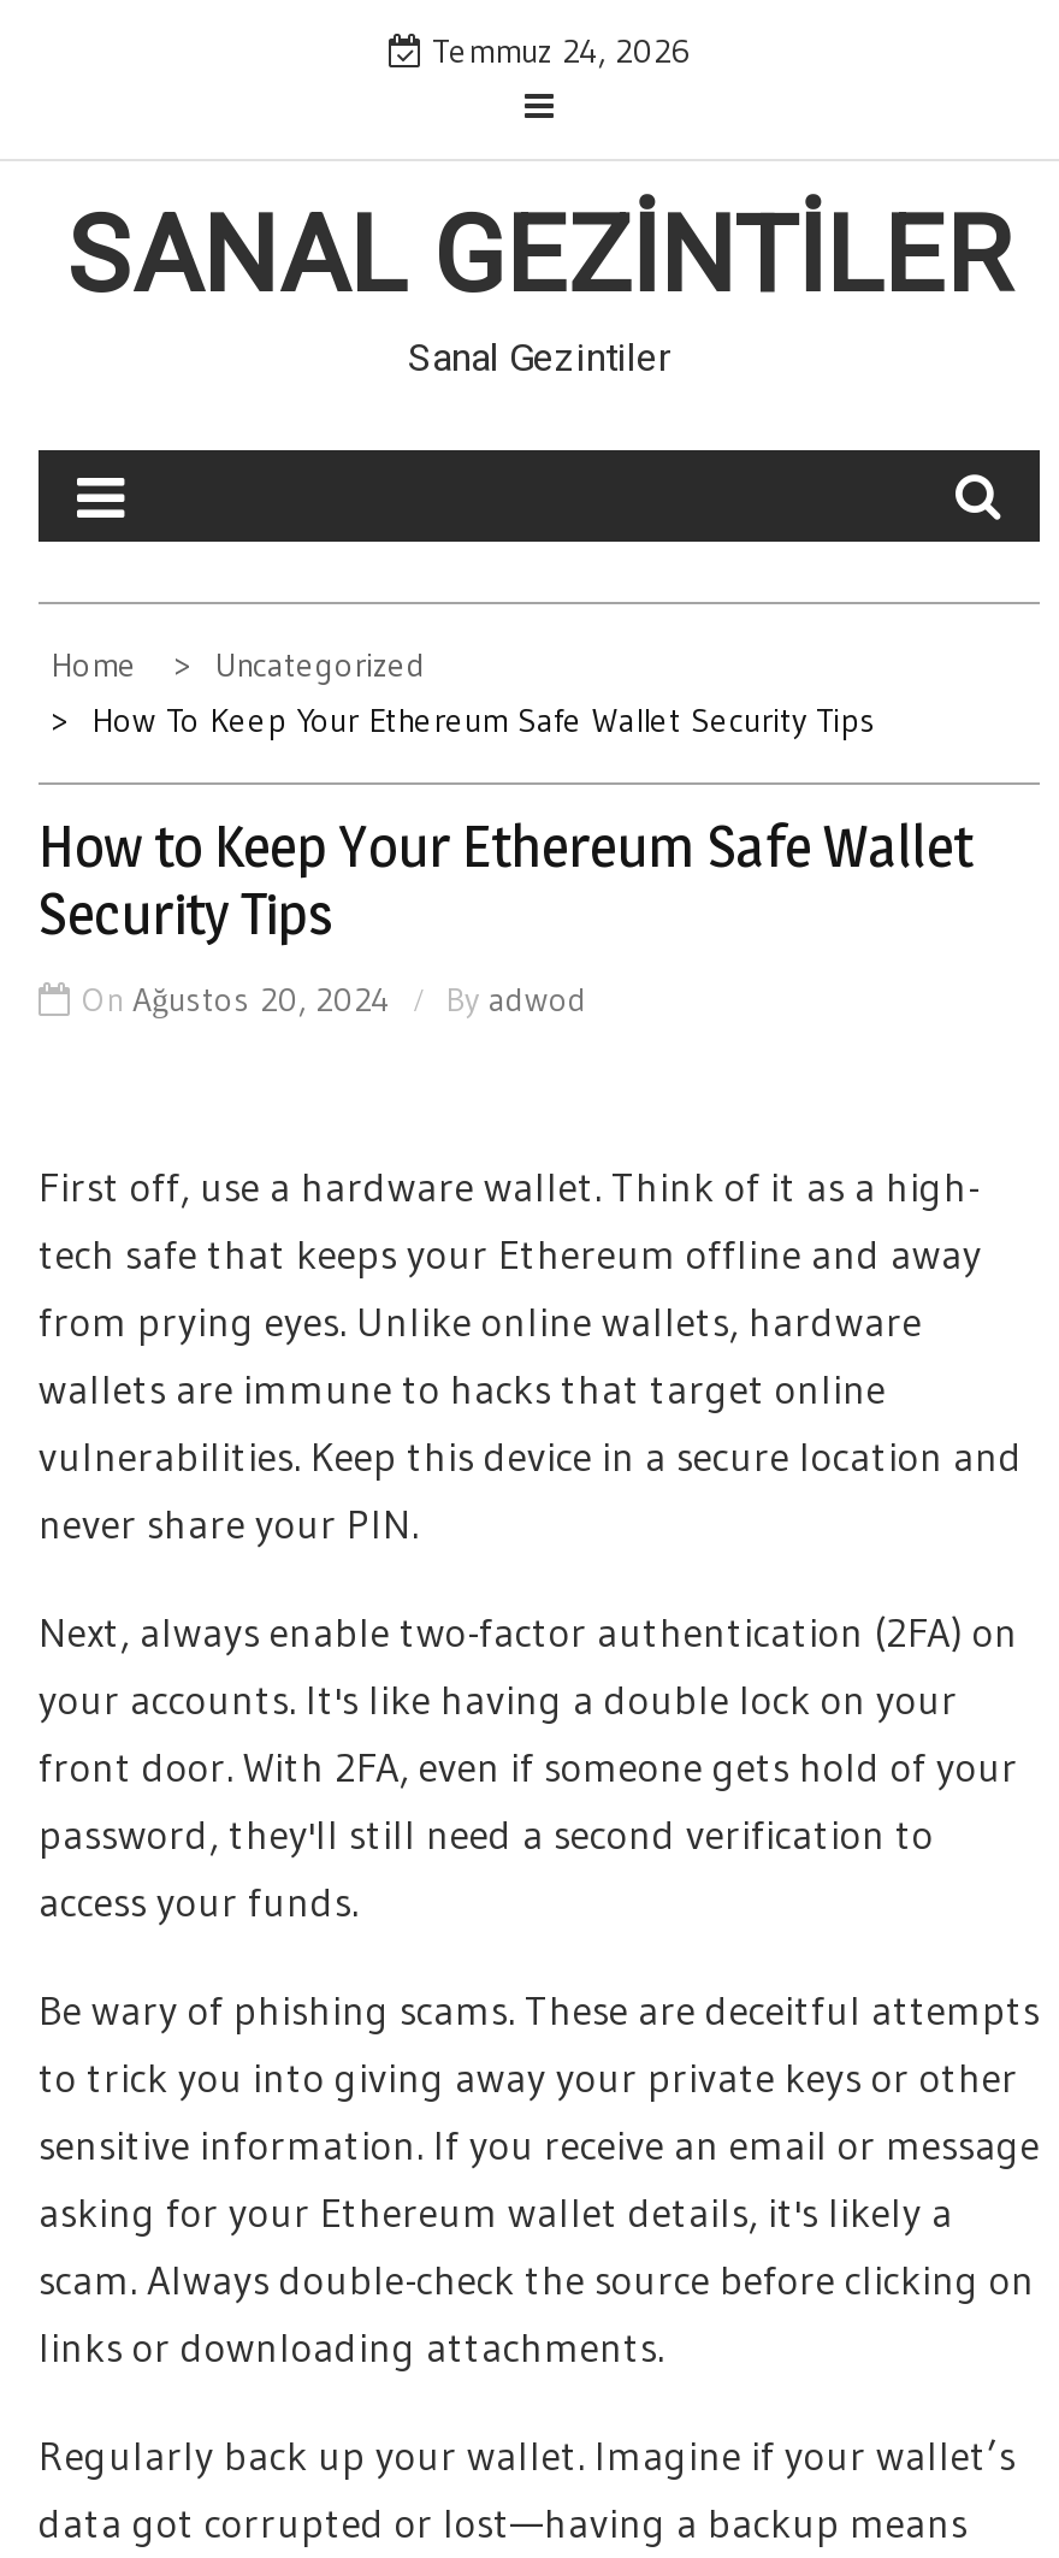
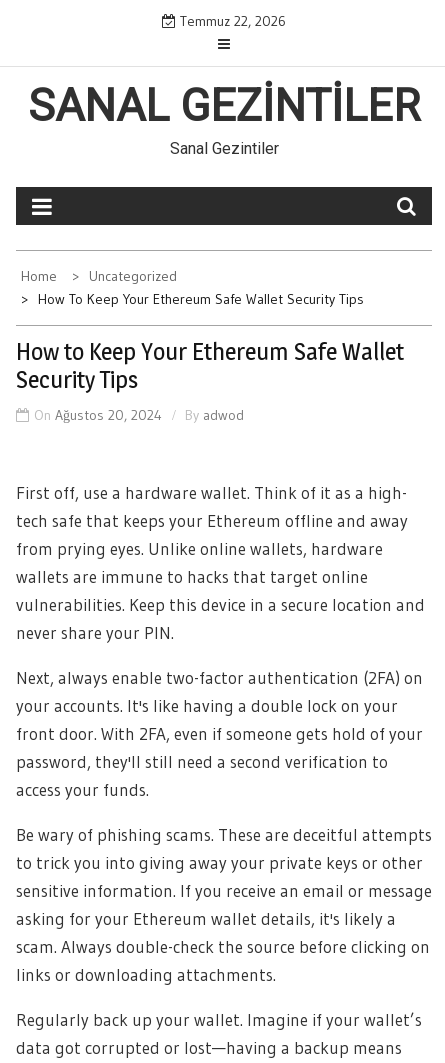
- Temmuz 24, 2026
+ Temmuz 22, 2026
